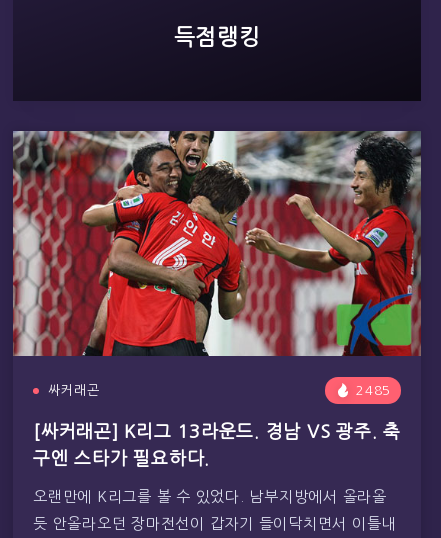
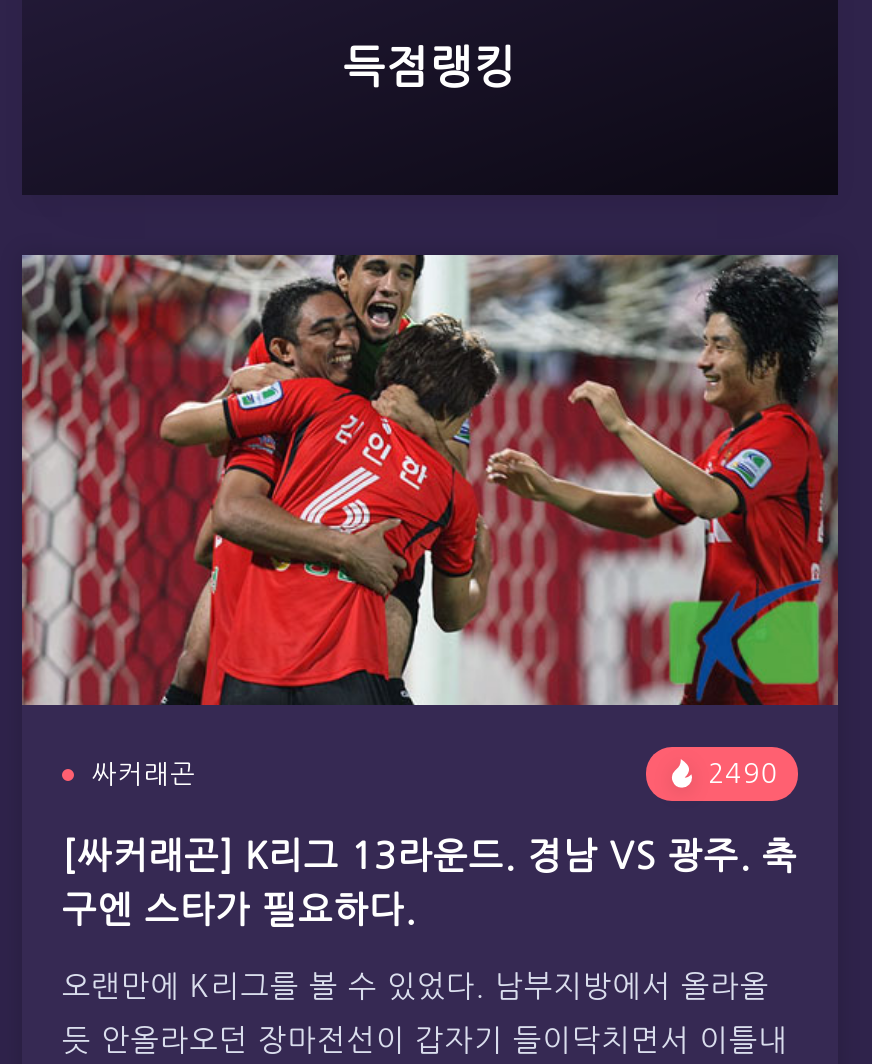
- 2485
+ 2490
